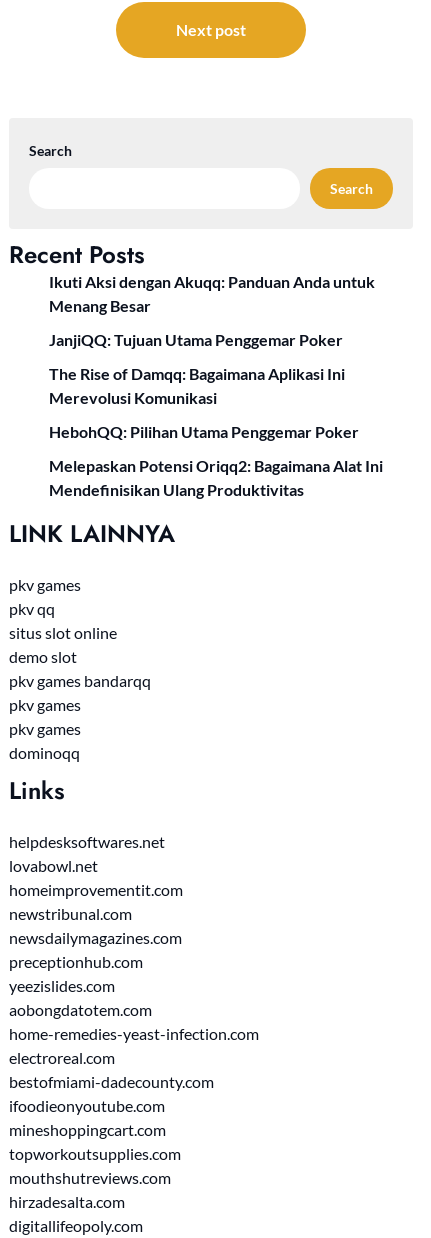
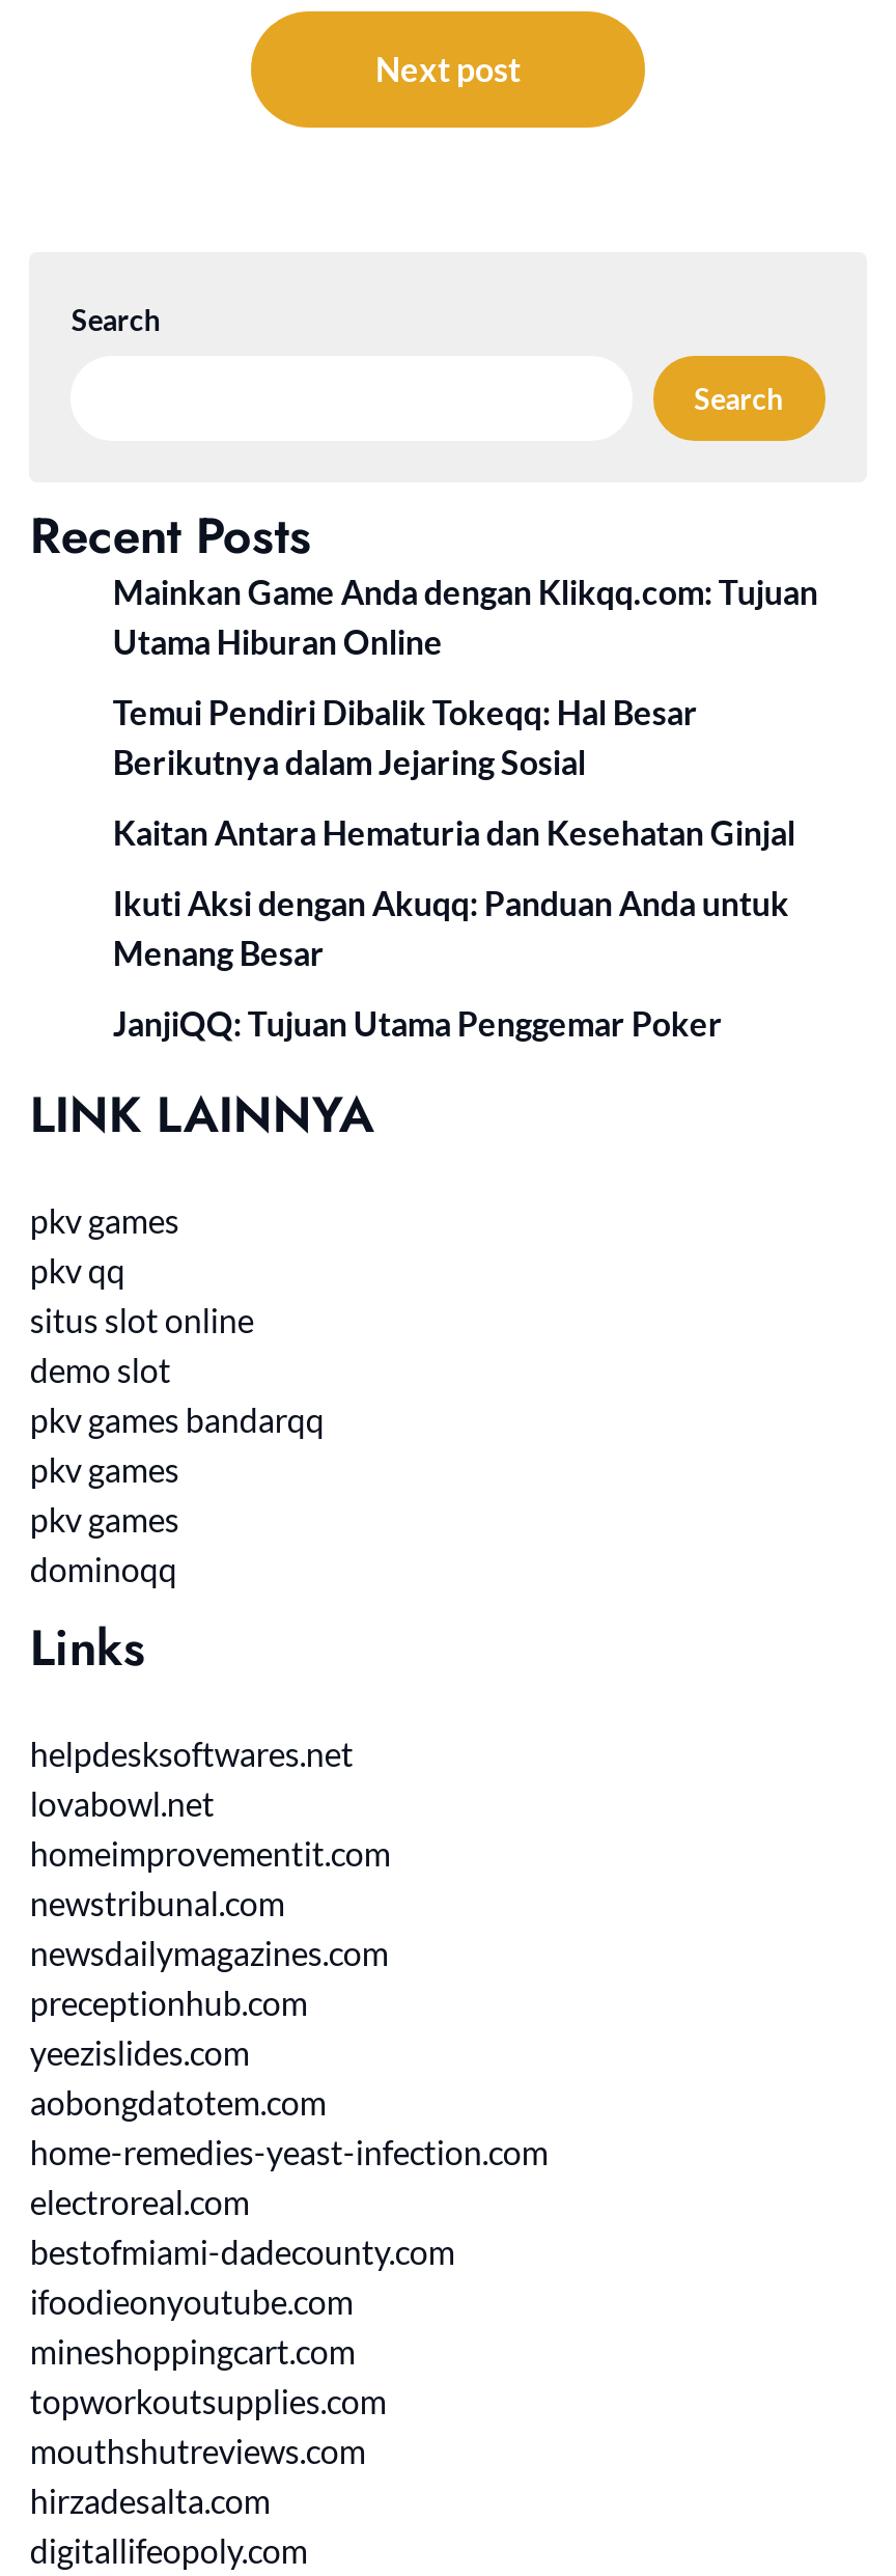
+ Mainkan Game Anda dengan Klikqq.com: Tujuan
+ Utama Hiburan Online
+ Temui Pendiri Dibalik Tokeqq: Hal Besar
+ Berikutnya dalam Jejaring Sosial
+ Kaitan Antara Hematuria dan Kesehatan Ginjal

moved down: Ikuti Aksi dengan Akuqq: Panduan Anda untuk | Menang Besar | JanjiQQ: Tujuan Utama Penggemar Poker

- The Rise of Damqq: Bagaimana Aplikasi Ini
- Merevolusi Komunikasi
- HebohQQ: Pilihan Utama Penggemar Poker
- Melepaskan Potensi Oriqq2: Bagaimana Alat Ini
- Mendefinisikan Ulang Produktivitas
